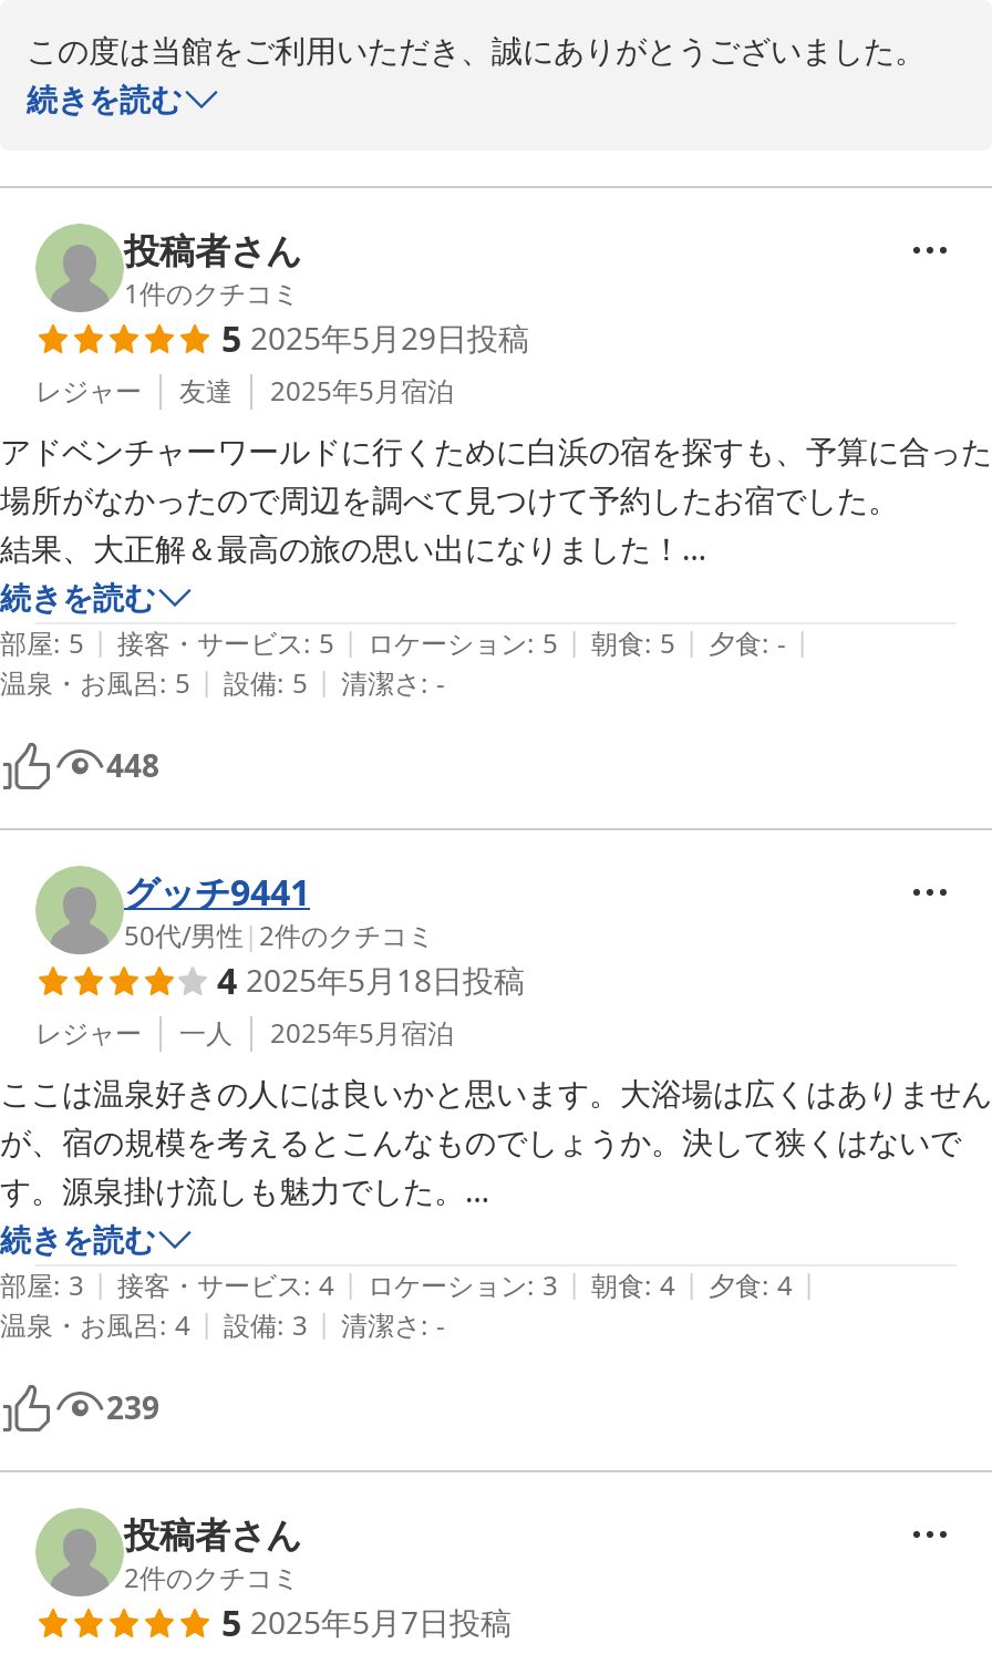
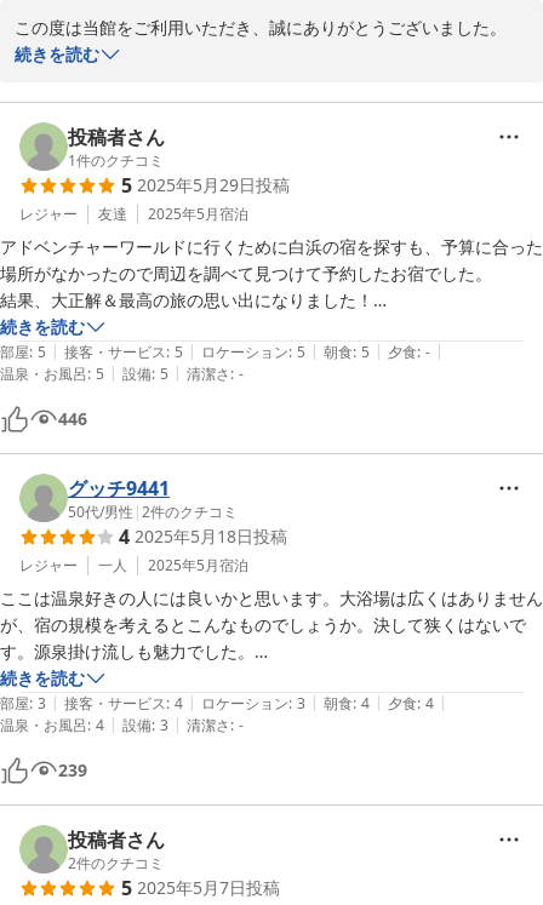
- 448
+ 446
